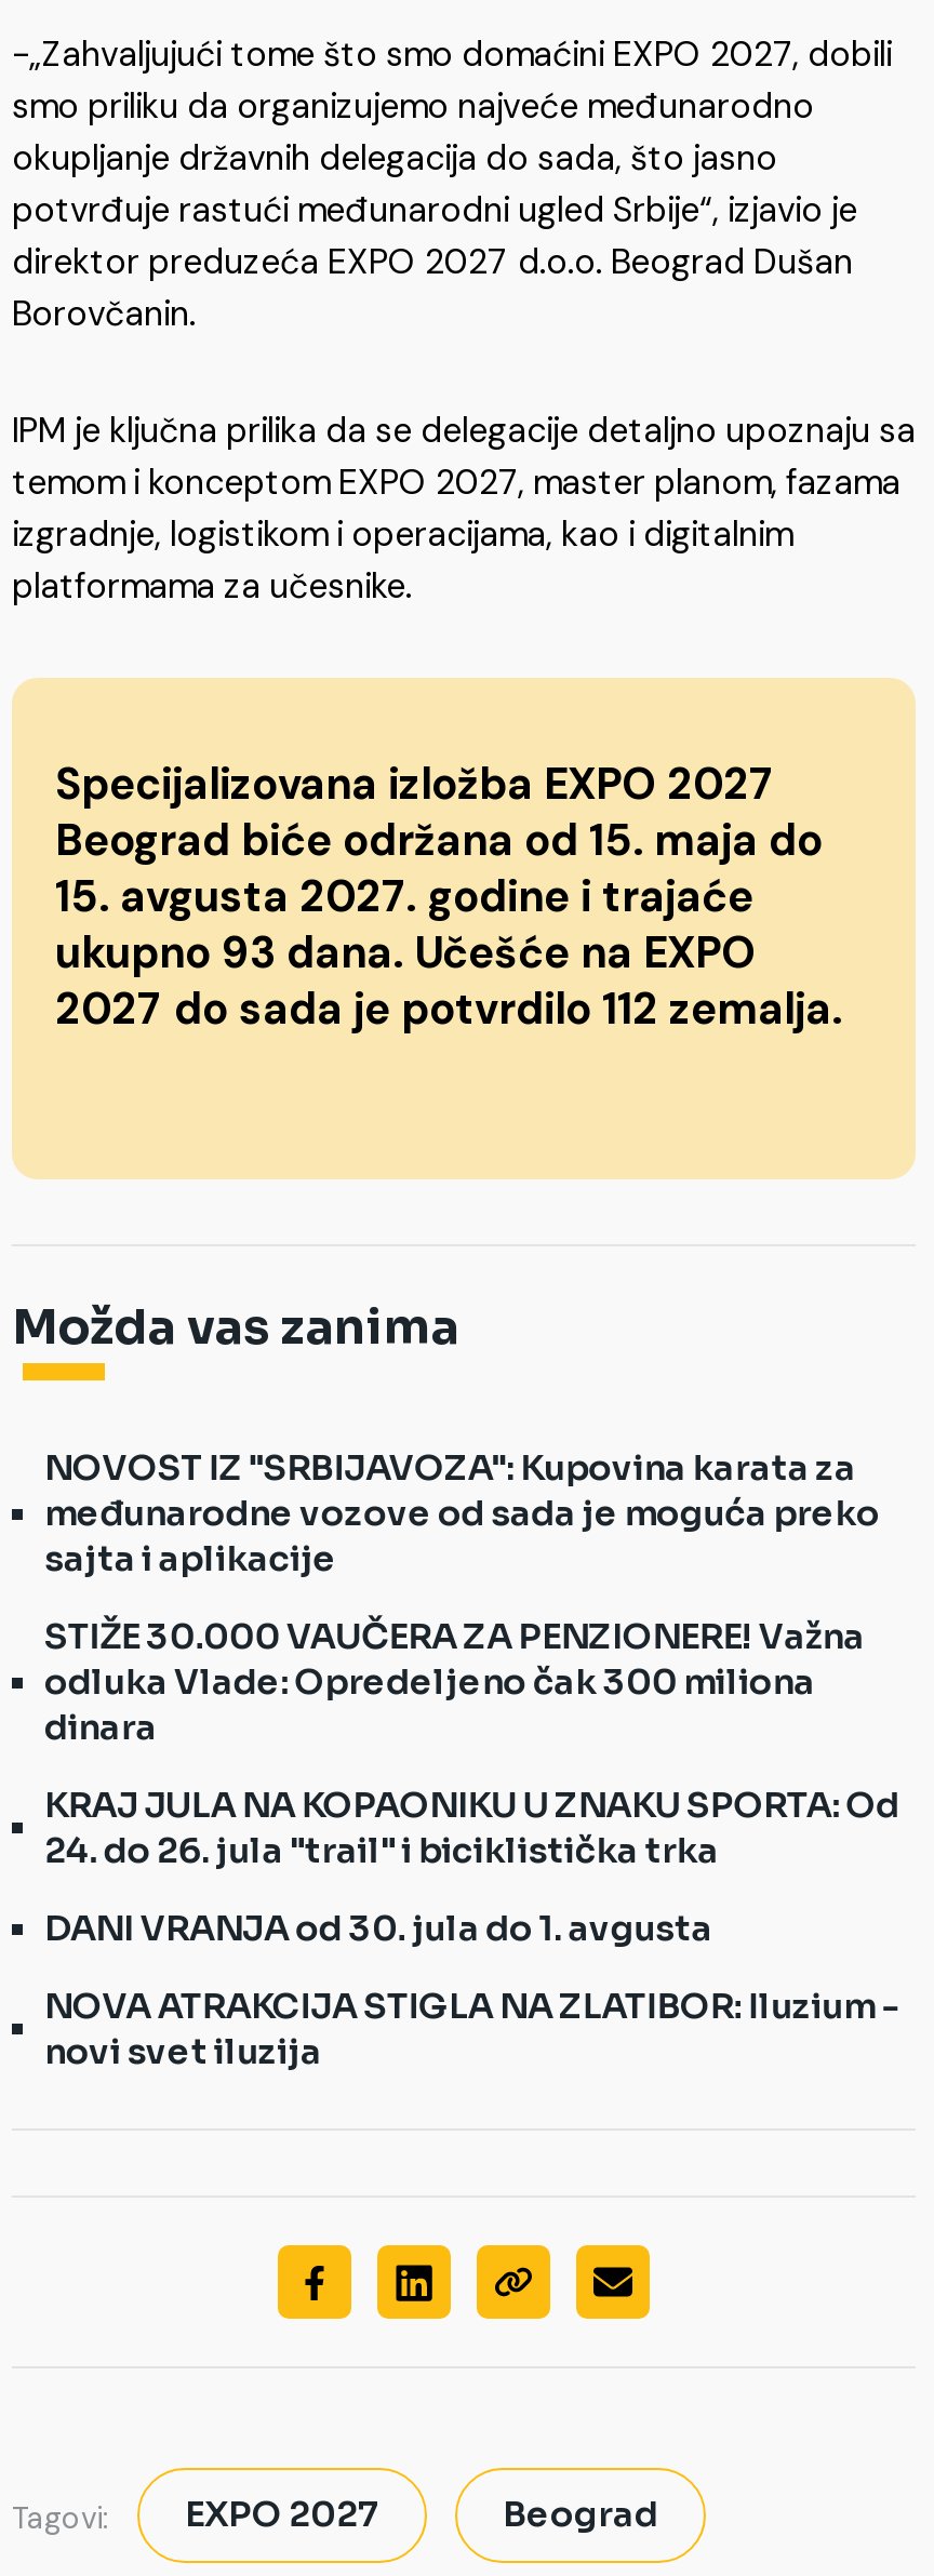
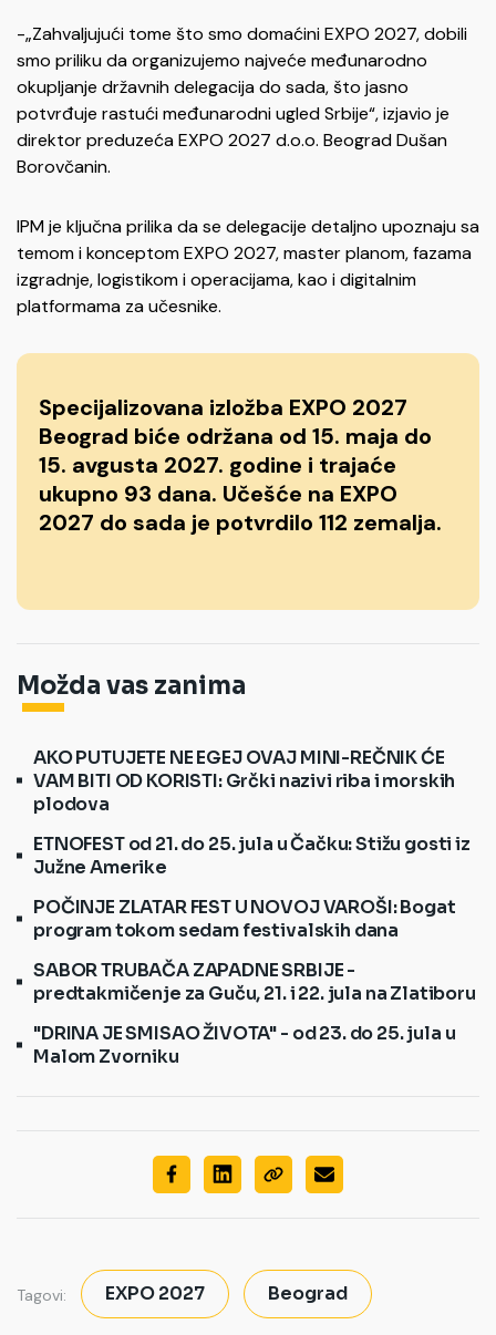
- NOVOST IZ "SRBIJAVOZA": Kupovina karata za
- međunarodne vozove od sada je moguća preko
- sajta i aplikacije
+ AKO PUTUJETE NE EGEJ OVAJ MINI-REČNIK ĆE
+ VAM BITI OD KORISTI: Grčki nazivi riba i morskih
+ plodova

- STIŽE 30.000 VAUČERA ZA PENZIONERE! Važna
- odluka Vlade: Opredeljeno čak 300 miliona
- dinara
+ ETNOFEST od 21. do 25. jula u Čačku: Stižu gosti iz
+ Južne Amerike

- KRAJ JULA NA KOPAONIKU U ZNAKU SPORTA: Od
- 24. do 26. jula "trail" i biciklistička trka
+ POČINJE ZLATAR FEST U NOVOJ VAROŠI: Bogat
+ program tokom sedam festivalskih dana

- DANI VRANJA od 30. jula do 1. avgusta
+ SABOR TRUBAČA ZAPADNE SRBIJE -
+ predtakmičenje za Guču, 21. i 22. jula na Zlatiboru

- NOVA ATRAKCIJA STIGLA NA ZLATIBOR: Iluzium -
- novi svet iluzija
+ "DRINA JE SMISAO ŽIVOTA" - od 23. do 25. jula u
+ Malom Zvorniku
